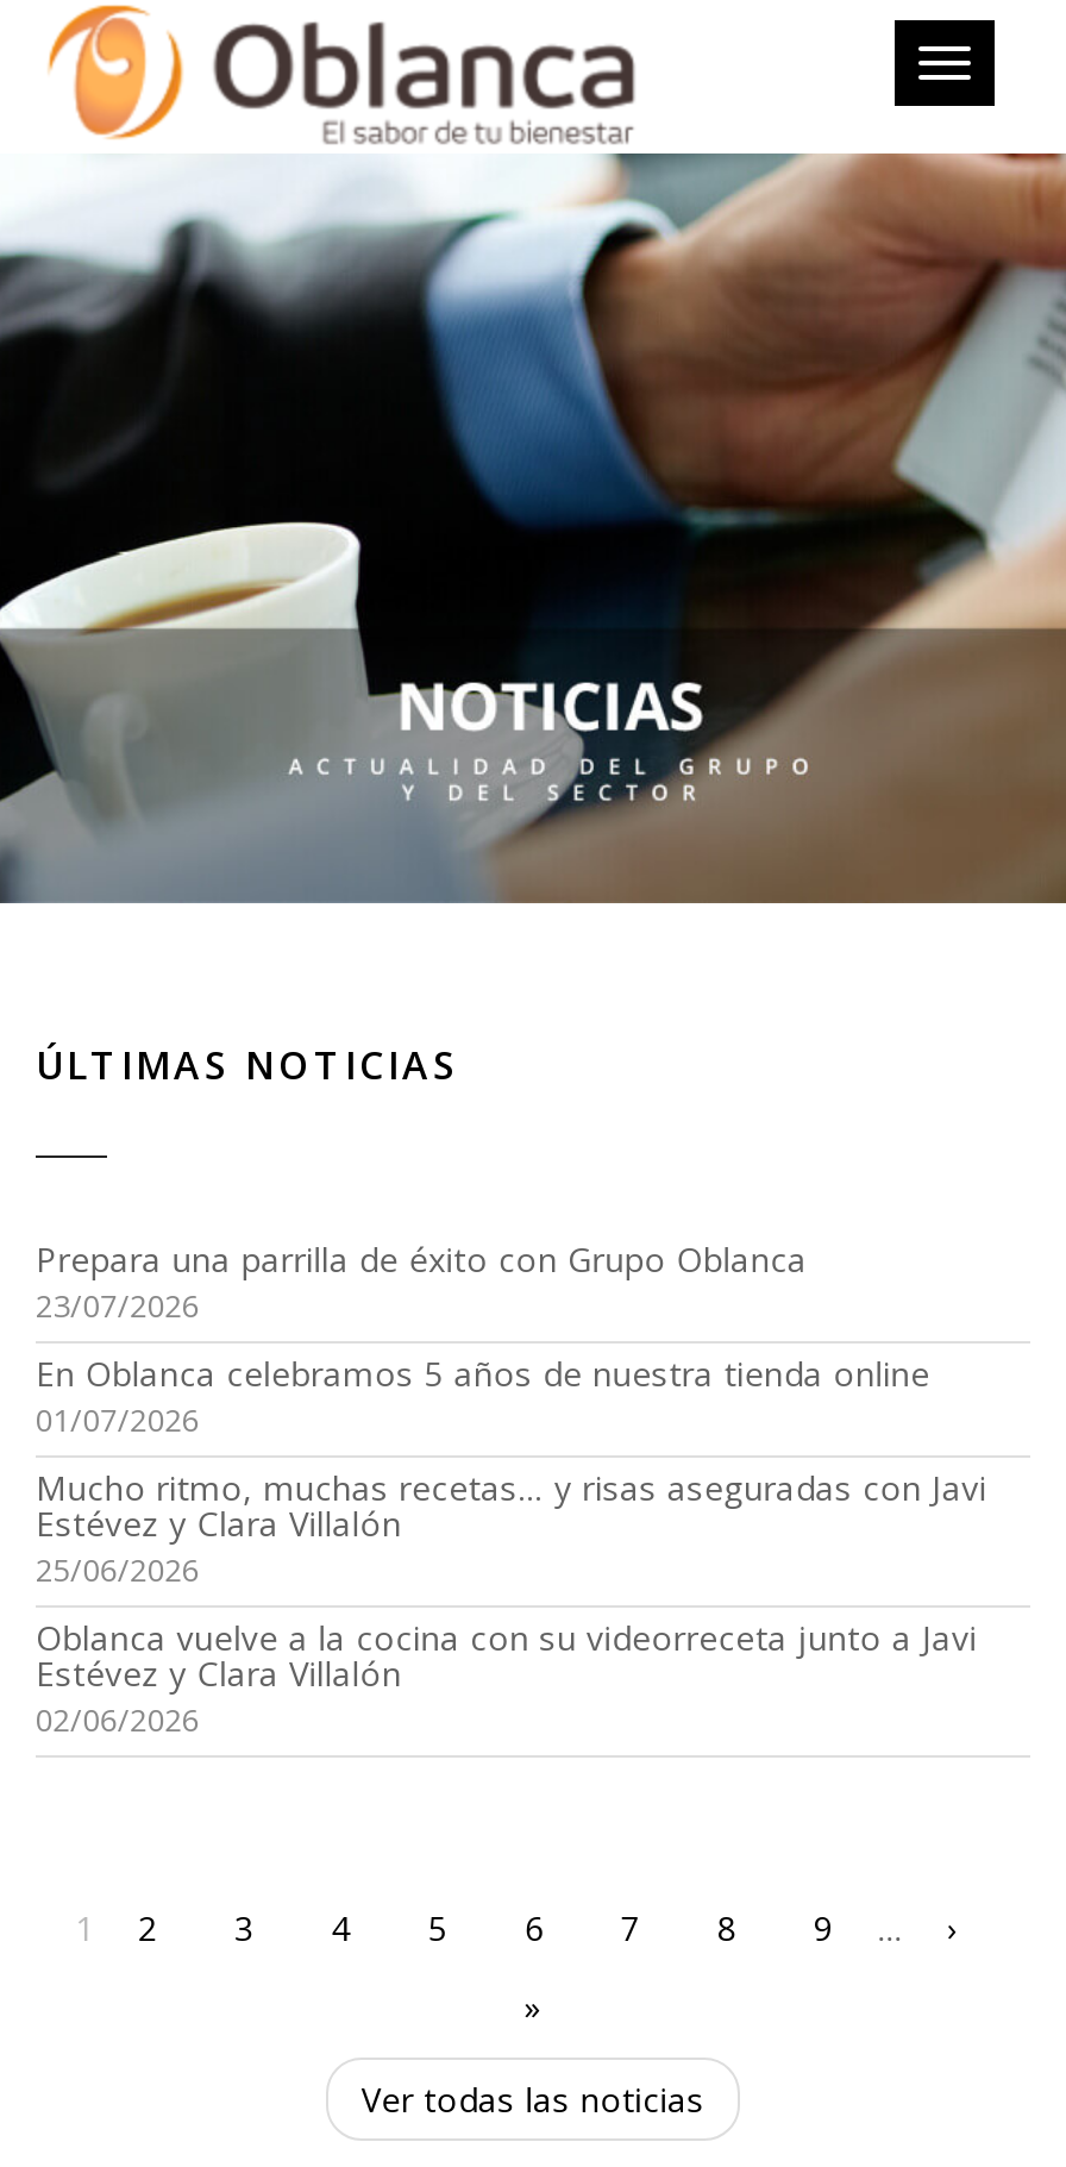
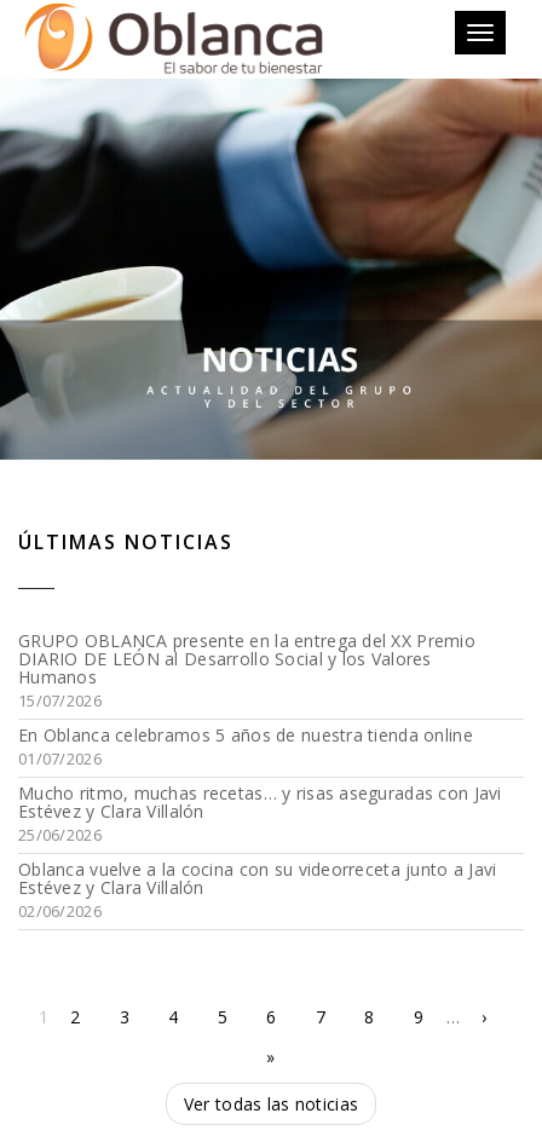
- Prepara una parrilla de éxito con Grupo Oblanca
- 23/07/2026
+ GRUPO OBLANCA presente en la entrega del XX Premio
+ DIARIO DE LEÓN al Desarrollo Social y los Valores
+ Humanos
+ 15/07/2026
